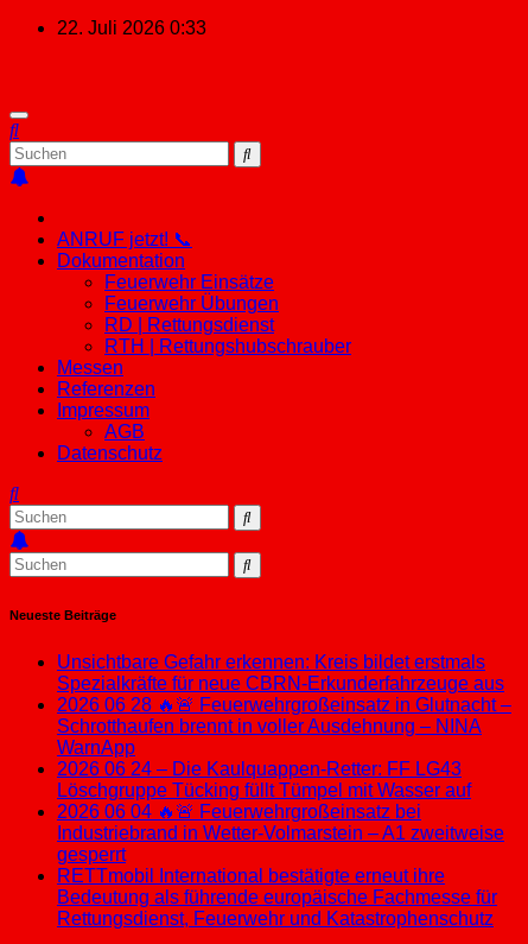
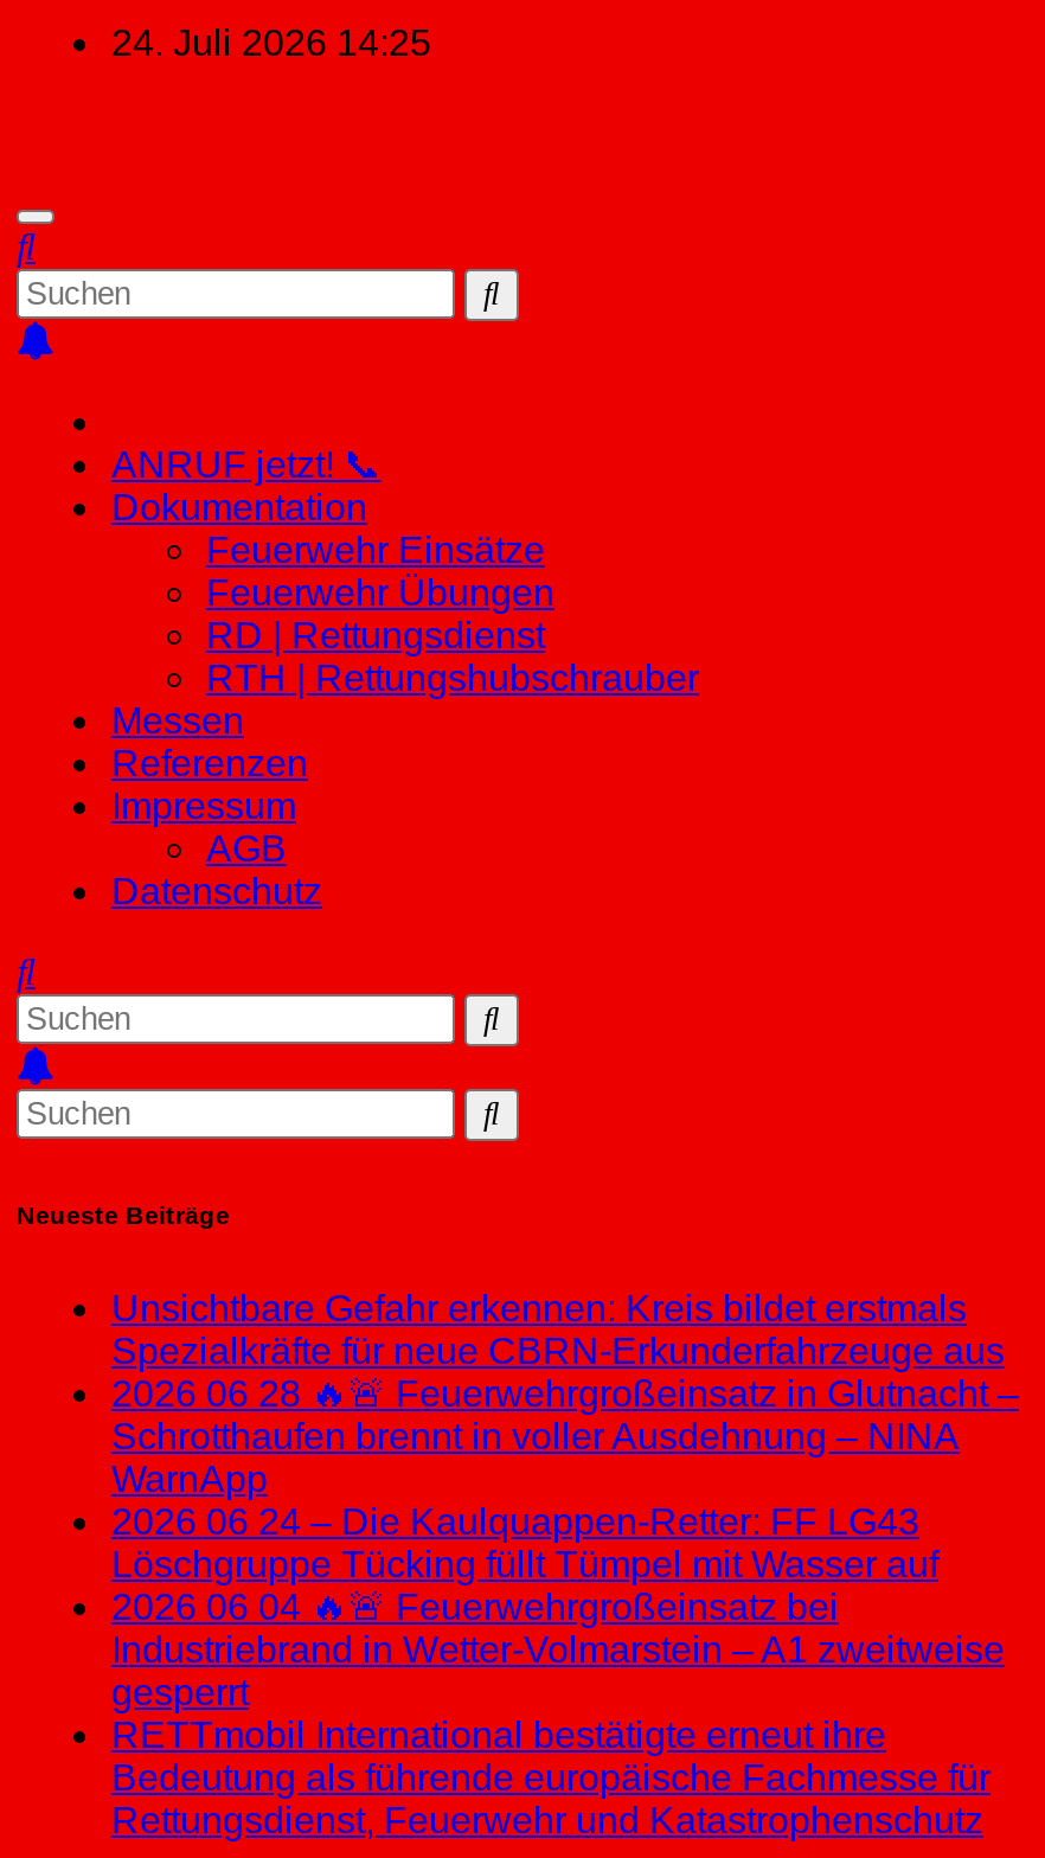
- 22. Juli 2026 0:33
+ 24. Juli 2026 14:25
